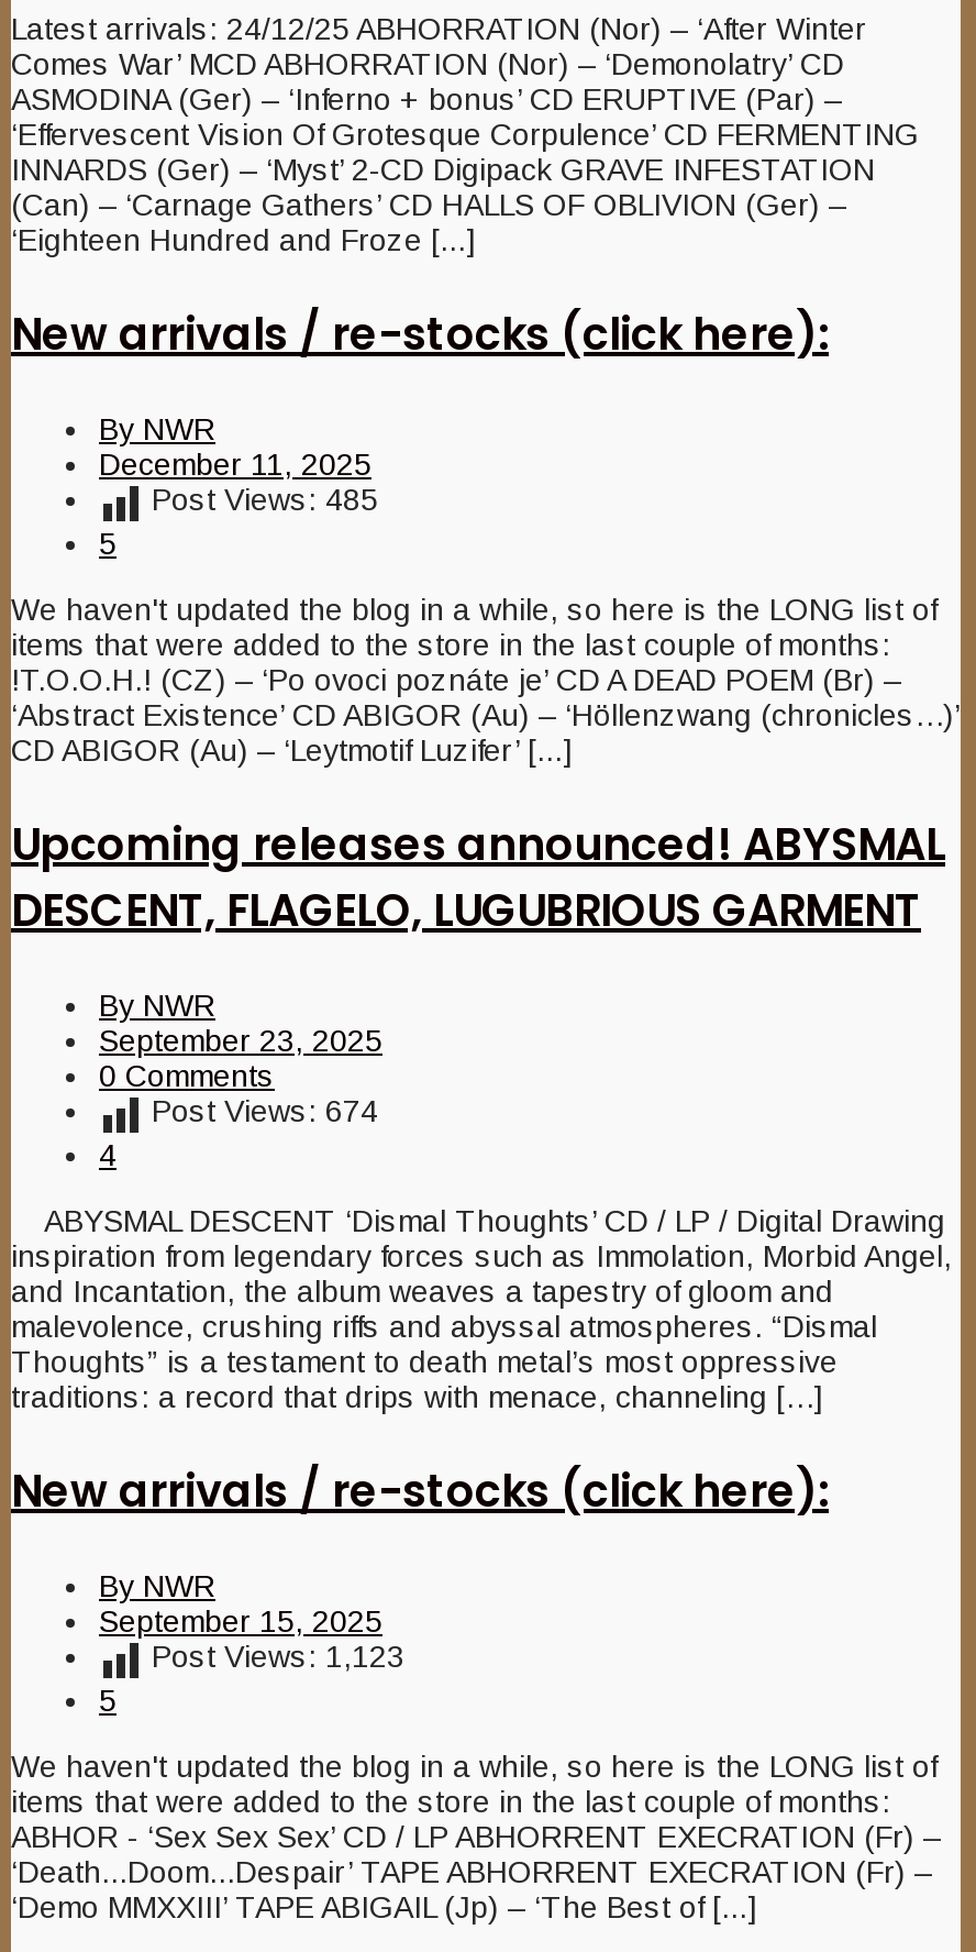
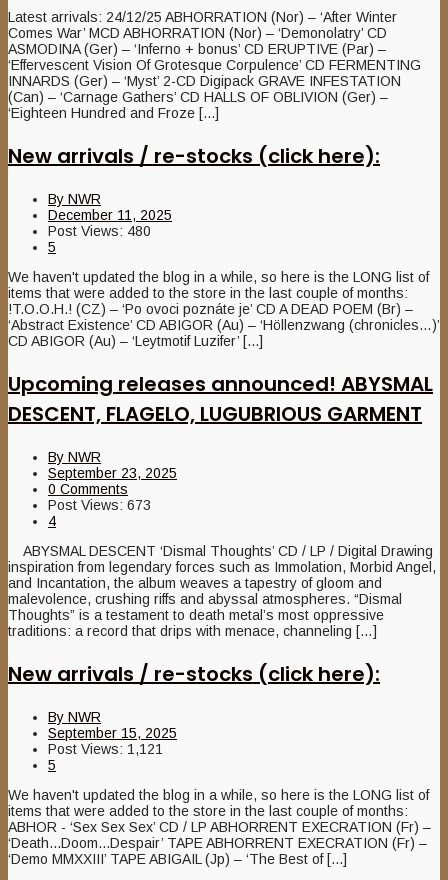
- Post Views: 485
+ Post Views: 480

- Post Views: 674
+ Post Views: 673

- Post Views: 1,123
+ Post Views: 1,121
